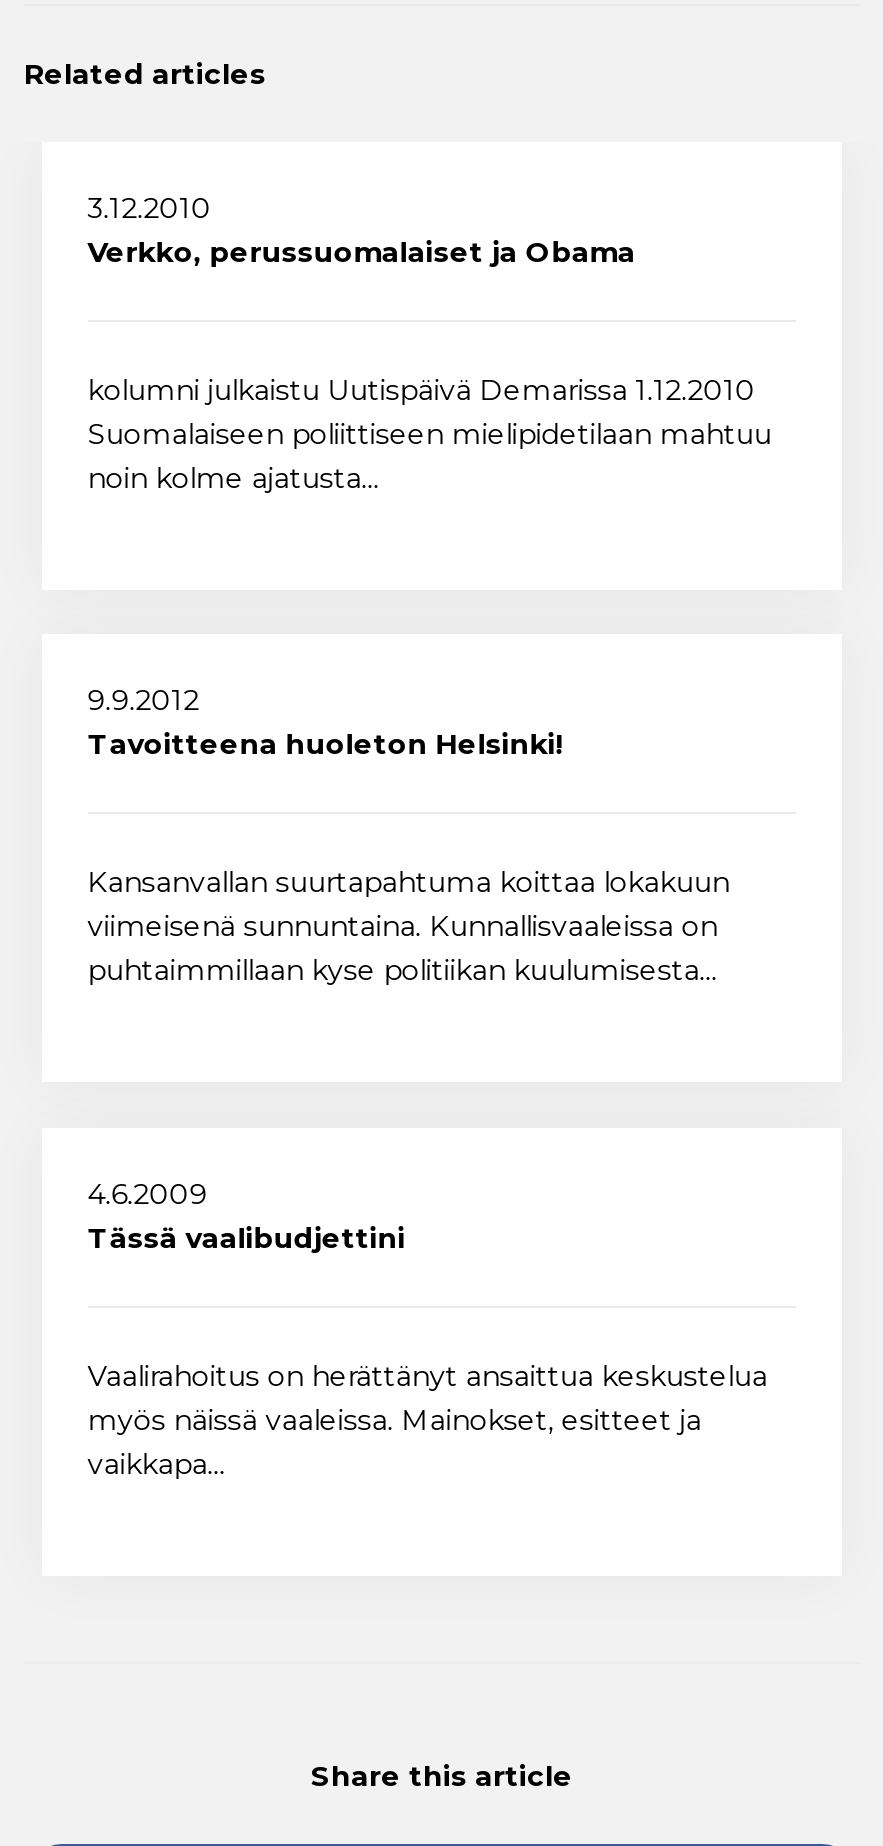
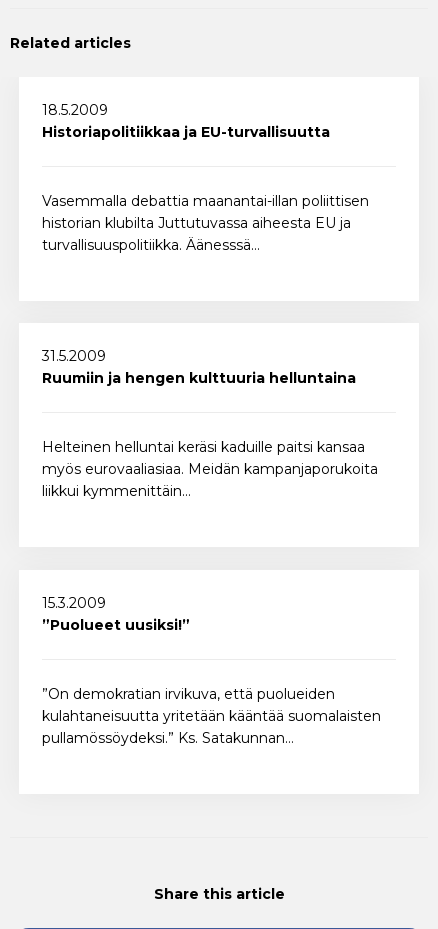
- 3.12.2010
- Verkko, perussuomalaiset ja Obama
+ 18.5.2009
+ Historiapolitiikkaa ja EU-turvallisuutta

- kolumni julkaistu Uutispäivä Demarissa 1.12.2010
- Suomalaiseen poliittiseen mielipidetilaan mahtuu
- noin kolme ajatusta…
+ Vasemmalla debattia maanantai-illan poliittisen
+ historian klubilta Juttutuvassa aiheesta EU ja
+ turvallisuuspolitiikka. Äänesssä…

- 9.9.2012
- Tavoitteena huoleton Helsinki!
+ 31.5.2009
+ Ruumiin ja hengen kulttuuria helluntaina

- Kansanvallan suurtapahtuma koittaa lokakuun
- viimeisenä sunnuntaina. Kunnallisvaaleissa on
- puhtaimmillaan kyse politiikan kuulumisesta…
+ Helteinen helluntai keräsi kaduille paitsi kansaa
+ myös eurovaaliasiaa. Meidän kampanjaporukoita
+ liikkui kymmenittäin…

- 4.6.2009
- Tässä vaalibudjettini
+ 15.3.2009
+ ”Puolueet uusiksi!”

- Vaalirahoitus on herättänyt ansaittua keskustelua
- myös näissä vaaleissa. Mainokset, esitteet ja
- vaikkapa…
+ ”On demokratian irvikuva, että puolueiden
+ kulahtaneisuutta yritetään kääntää suomalaisten
+ pullamössöydeksi.” Ks. Satakunnan…
